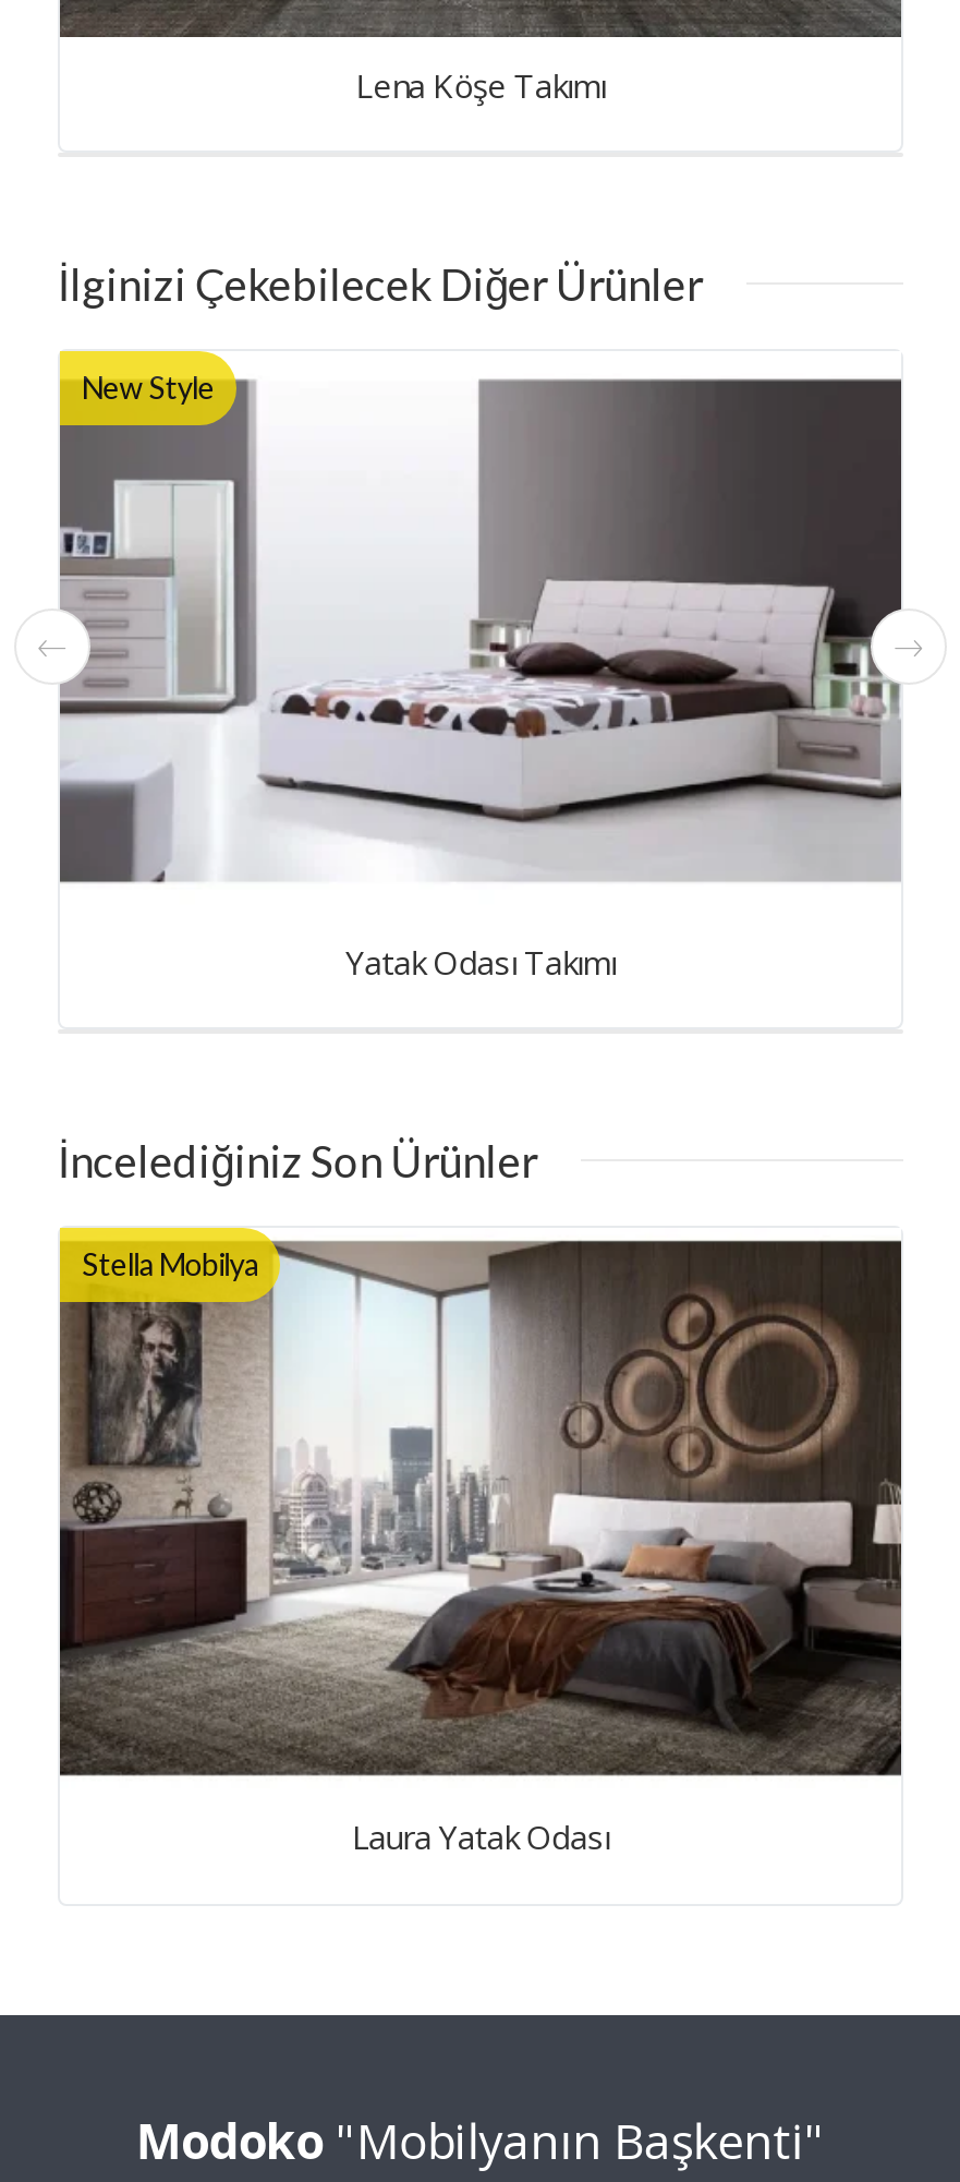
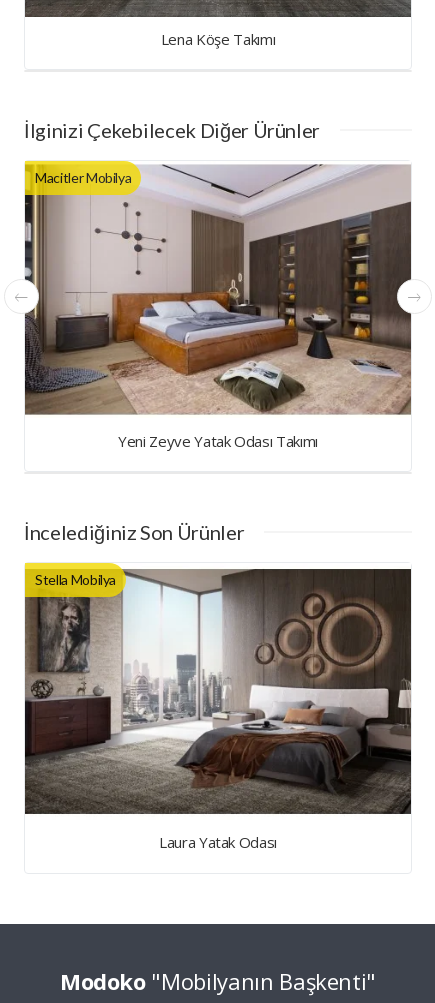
- [image]
- New Style
+ [image]
+ Macitler Mobilya

- Yatak Odası Takımı
+ Yeni Zeyve Yatak Odası Takımı
